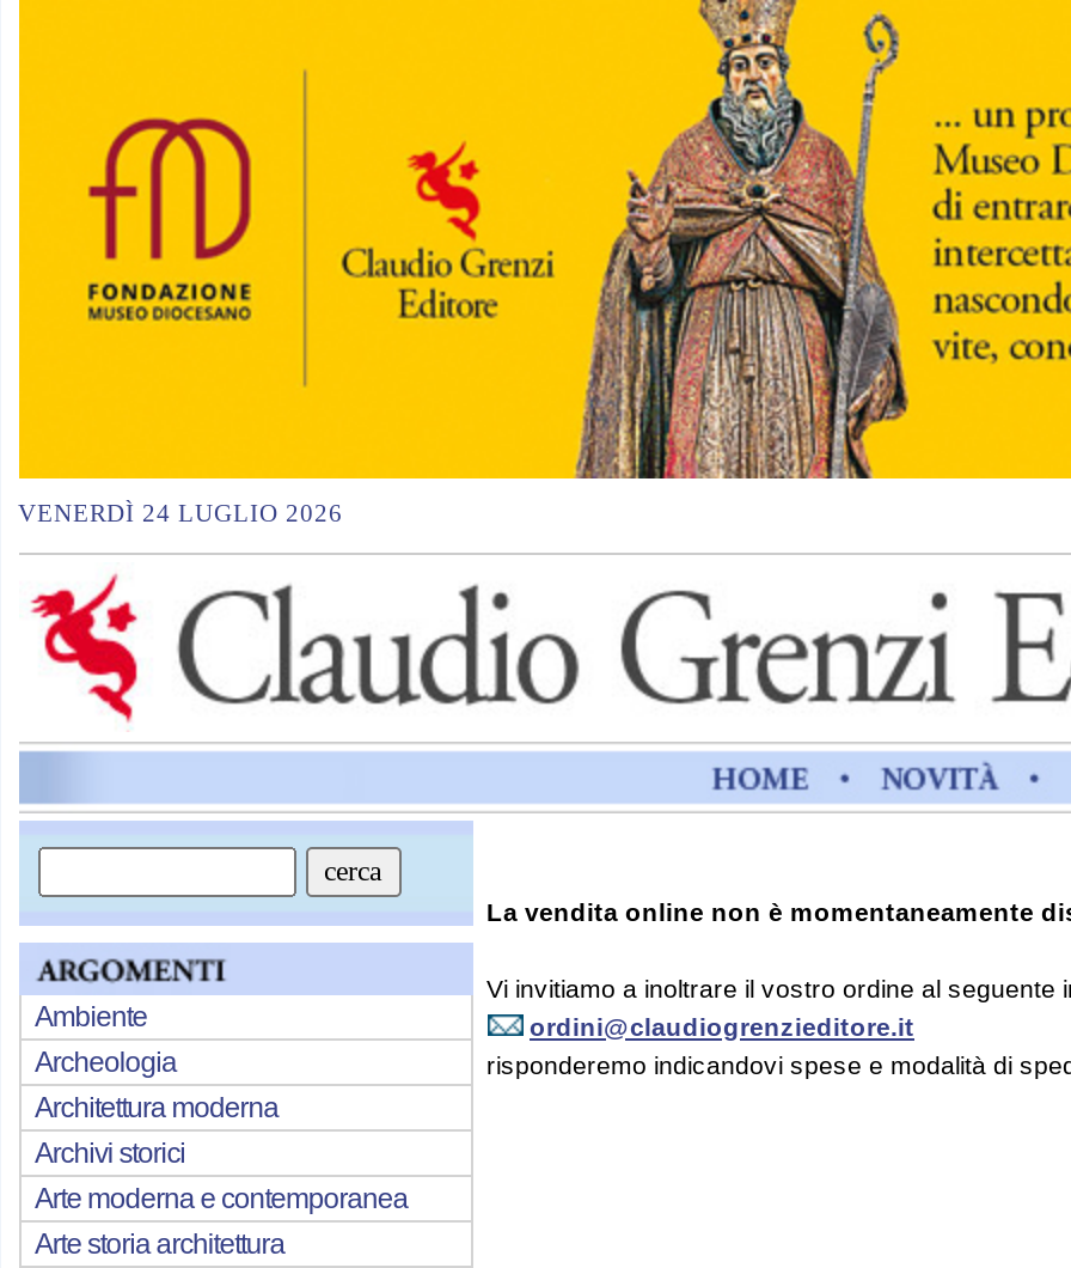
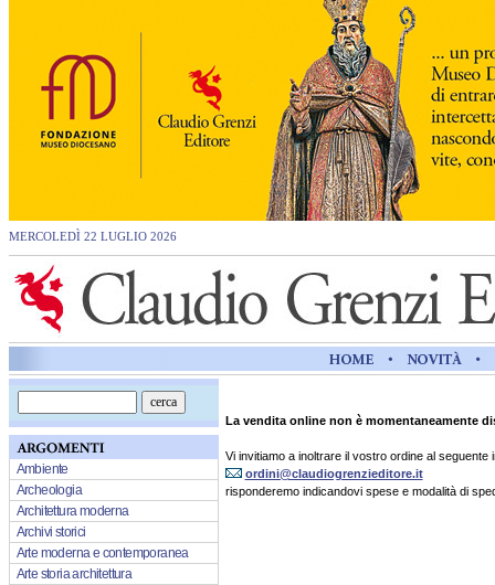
- VENERDÌ 24 LUGLIO 2026
+ MERCOLEDÌ 22 LUGLIO 2026
